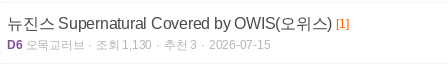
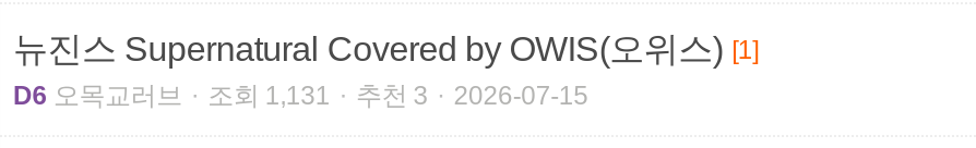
- D6 오목교러브 조회 1,130 추천 3 2026-07-15
+ D6 오목교러브 조회 1,131 추천 3 2026-07-15
